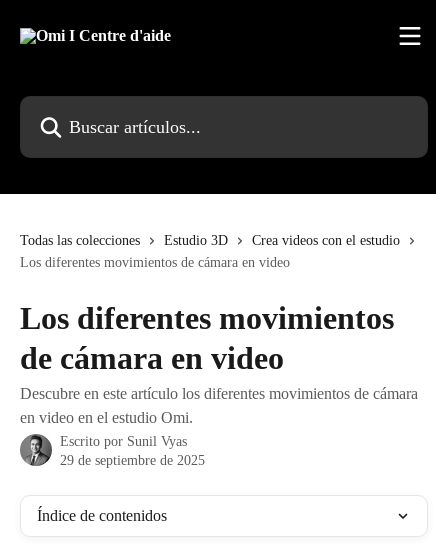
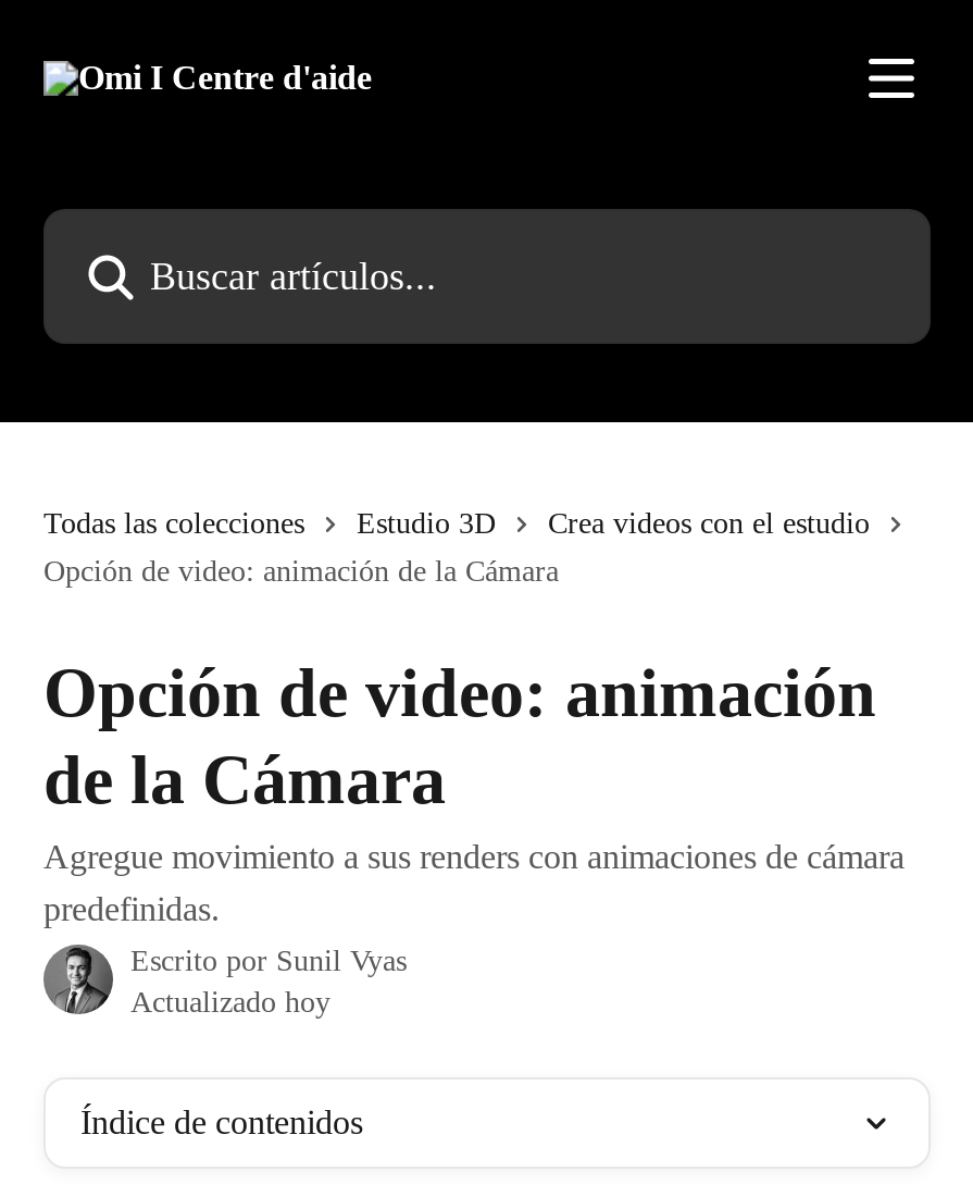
- Los diferentes movimientos de cámara en video
+ Opción de video: animación de la Cámara

- Los diferentes movimientos
- de cámara en video
- Descubre en este artículo los diferentes movimientos de cámara
- en video en el estudio Omi.
+ Opción de video: animación
+ de la Cámara
+ Agregue movimiento a sus renders con animaciones de cámara
+ predefinidas.

- 29 de septiembre de 2025
+ Actualizado hoy
